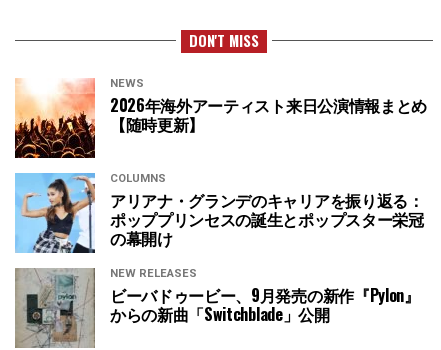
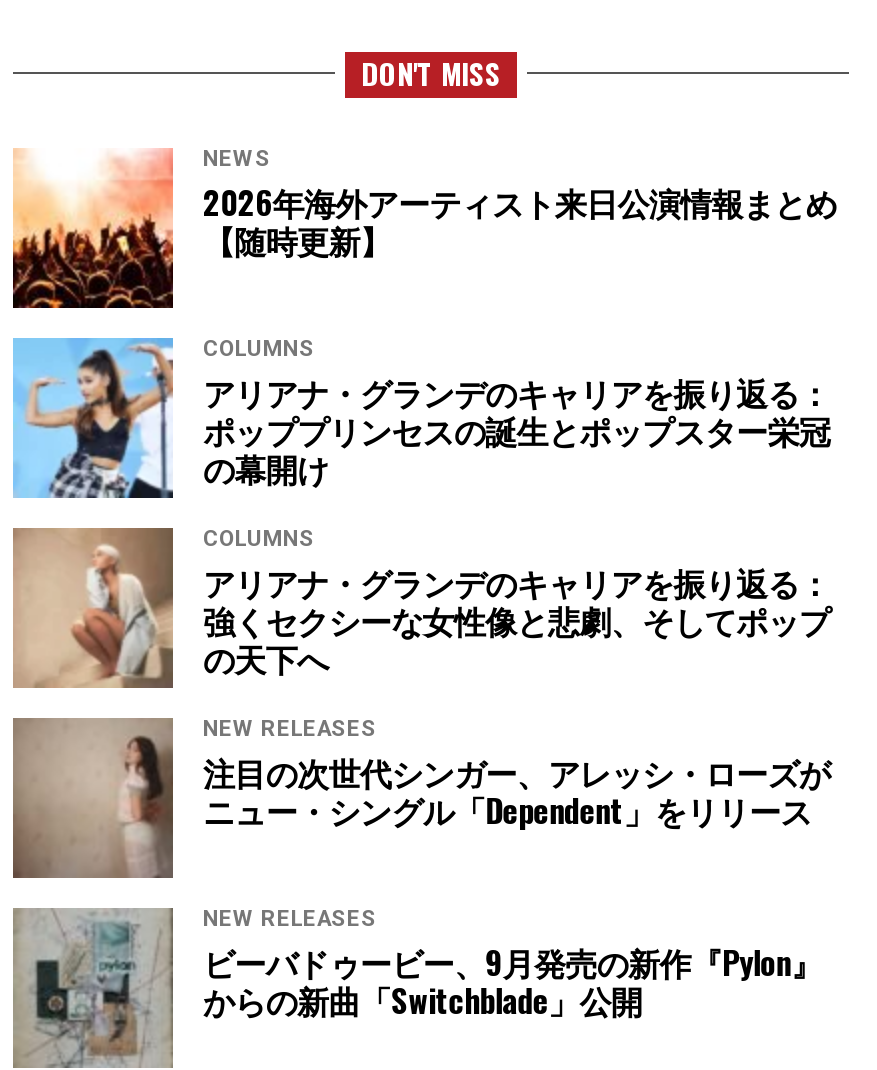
+ [image]

+ [image]
+ COLUMNS
+ アリアナ・グランデのキャリアを振り返る：
+ 強くセクシーな女性像と悲劇、そしてポップ
+ の天下へ
+ NEW RELEASES
+ 注目の次世代シンガー、アレッシ・ローズが
+ ニュー・シングル「Dependent」をリリース
